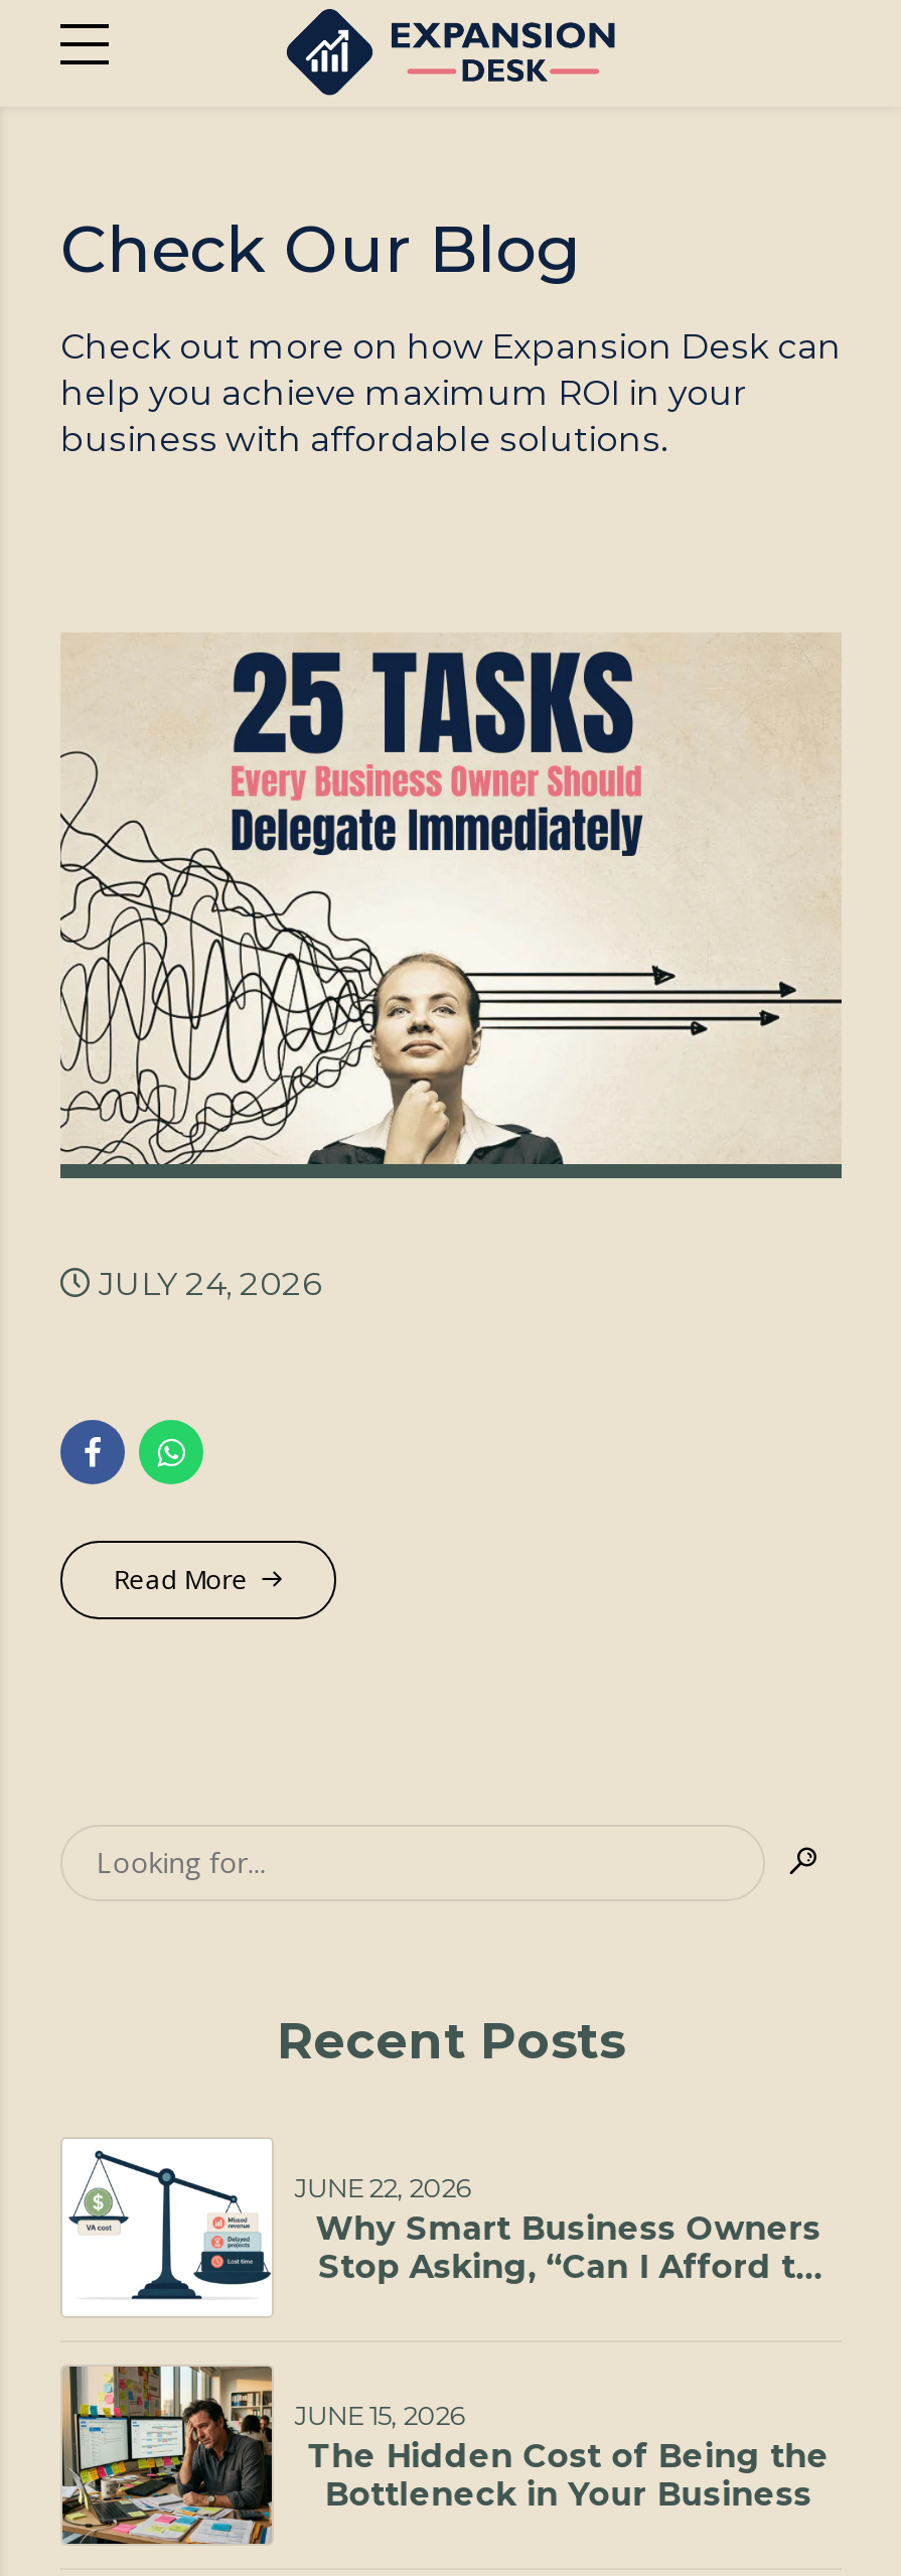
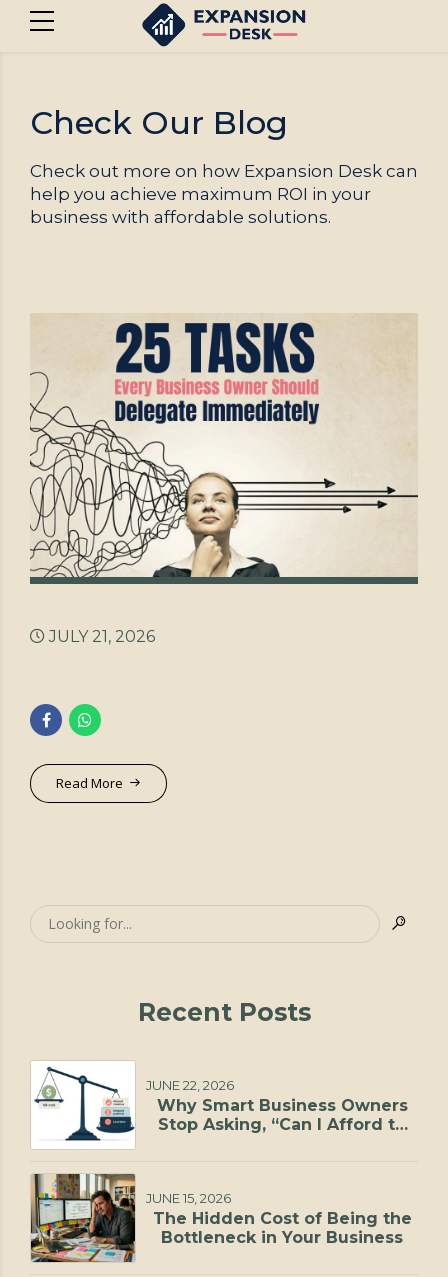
- JULY 24, 2026
+ JULY 21, 2026
